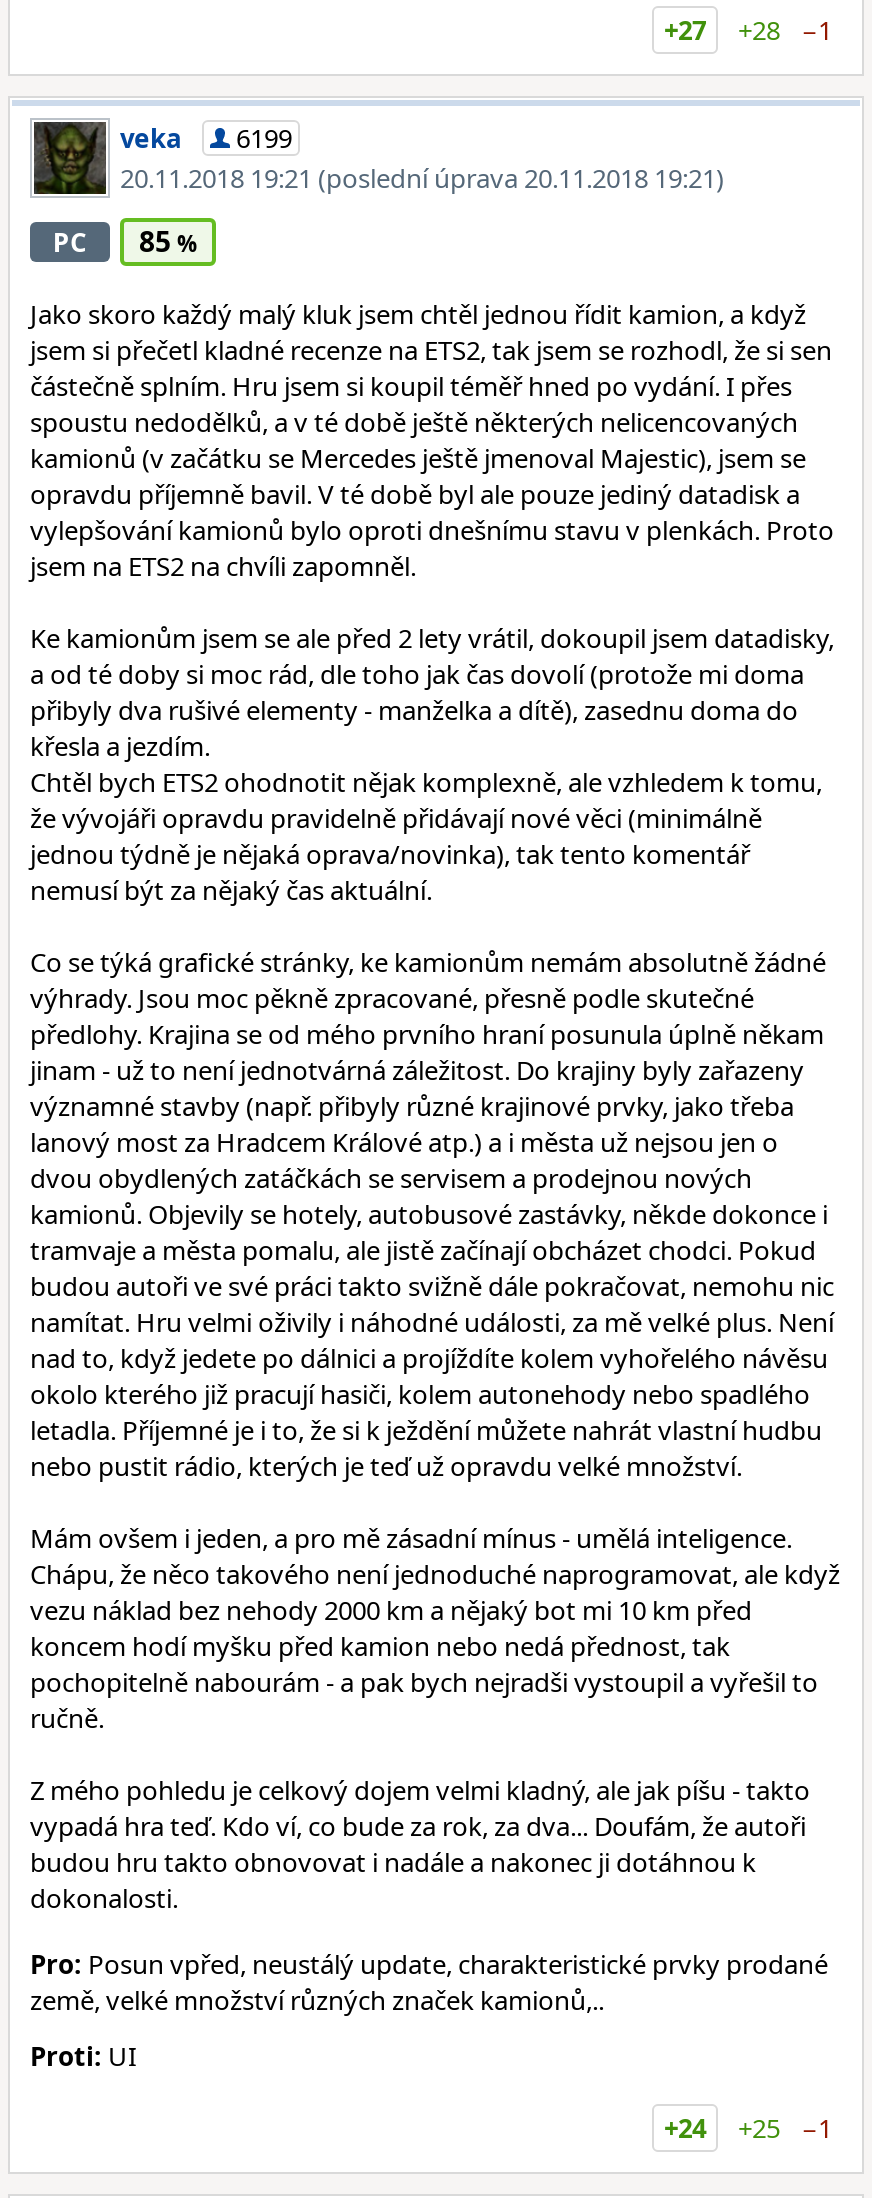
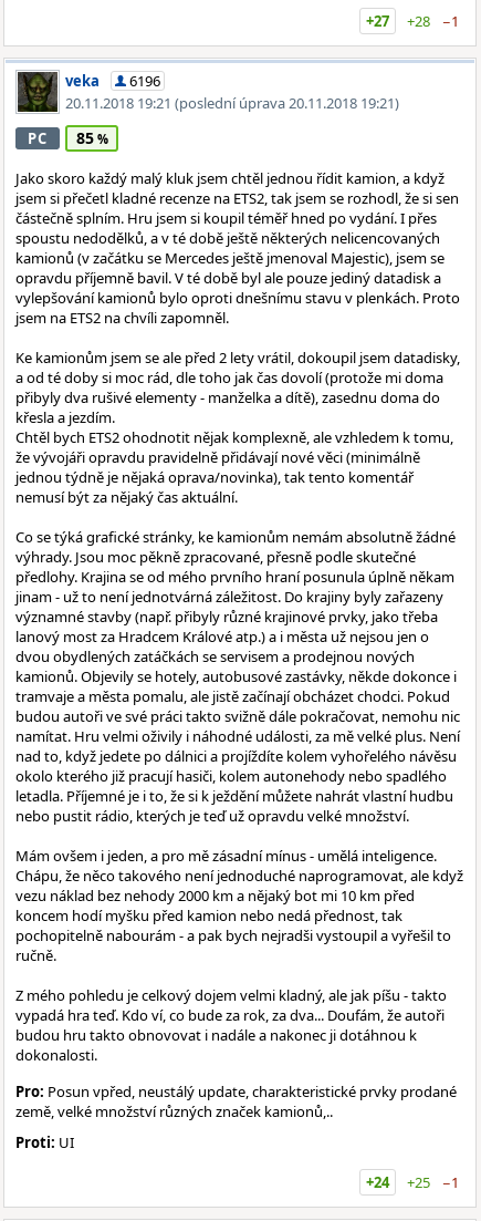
- veka 6199
+ veka 6196
